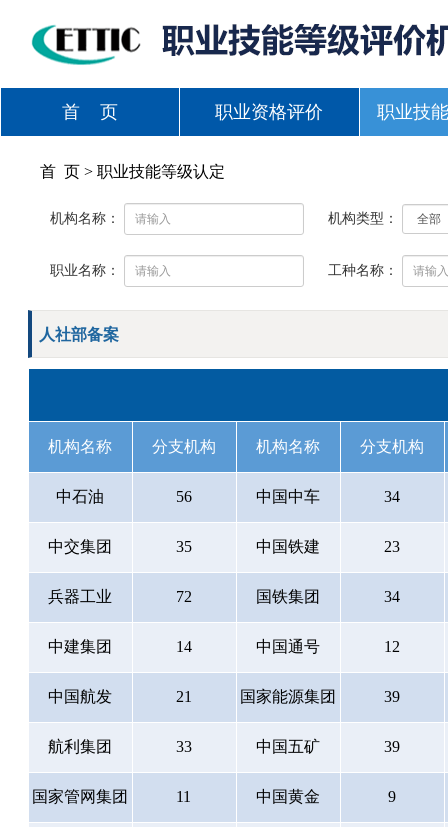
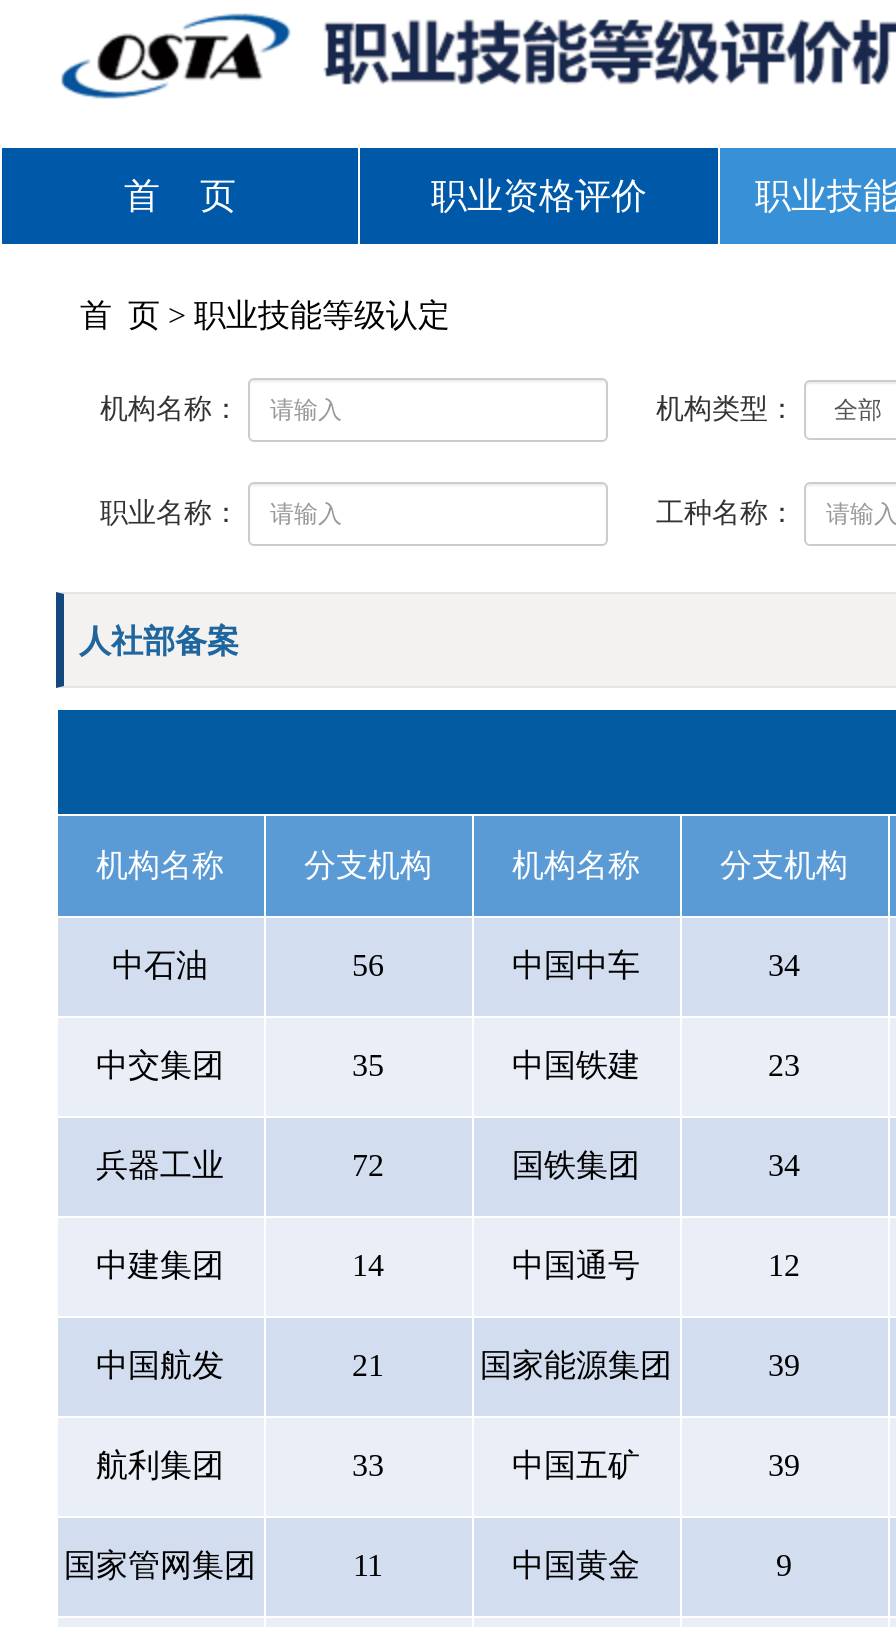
- [image]
+ [image]
